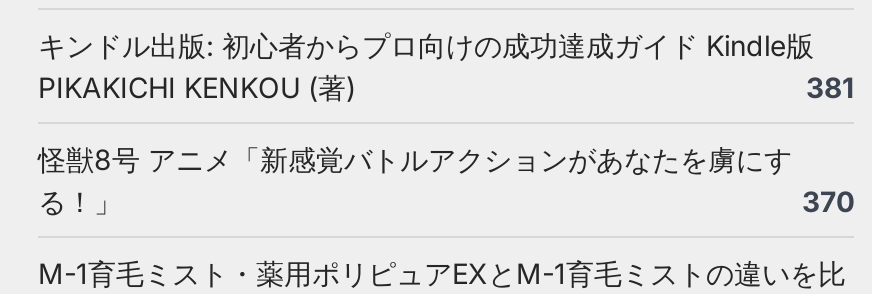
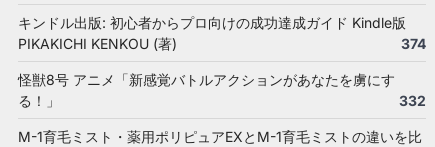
- 381
+ 374

- 370
+ 332
